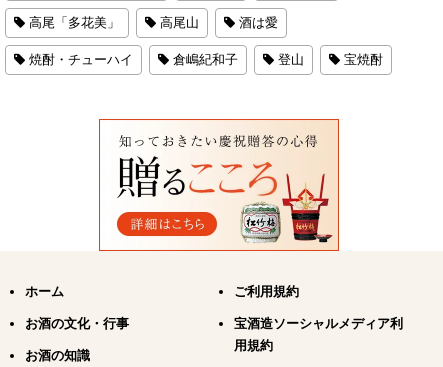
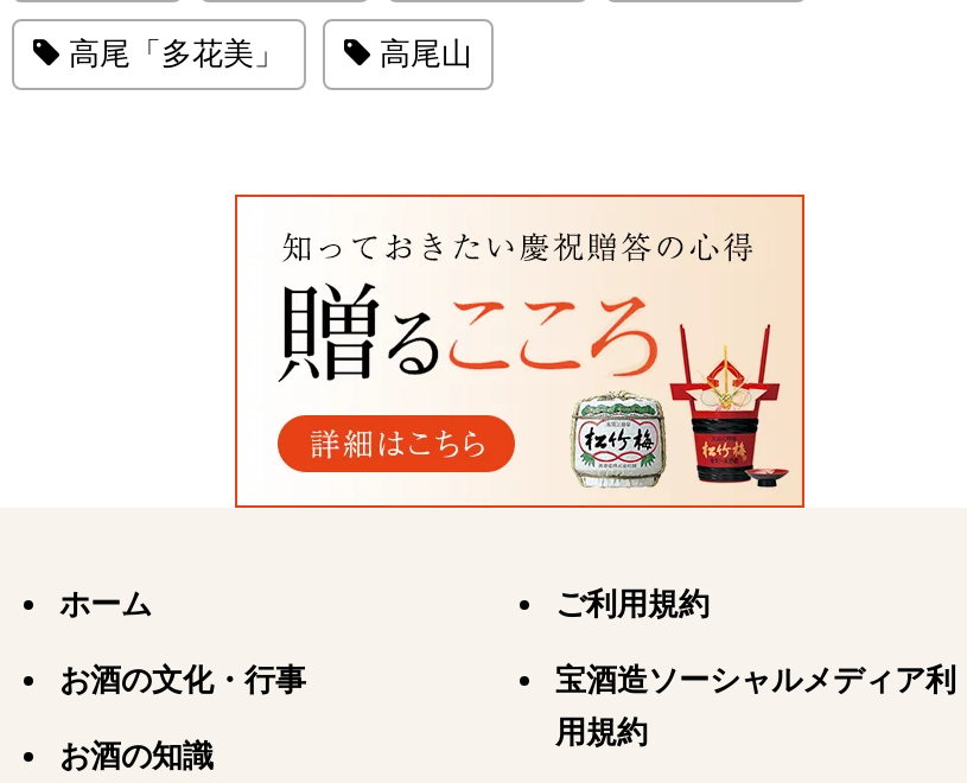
- 酒は愛
- 焼酎・チューハイ
- 倉嶋紀和子
- 登山
- 宝焼酎
